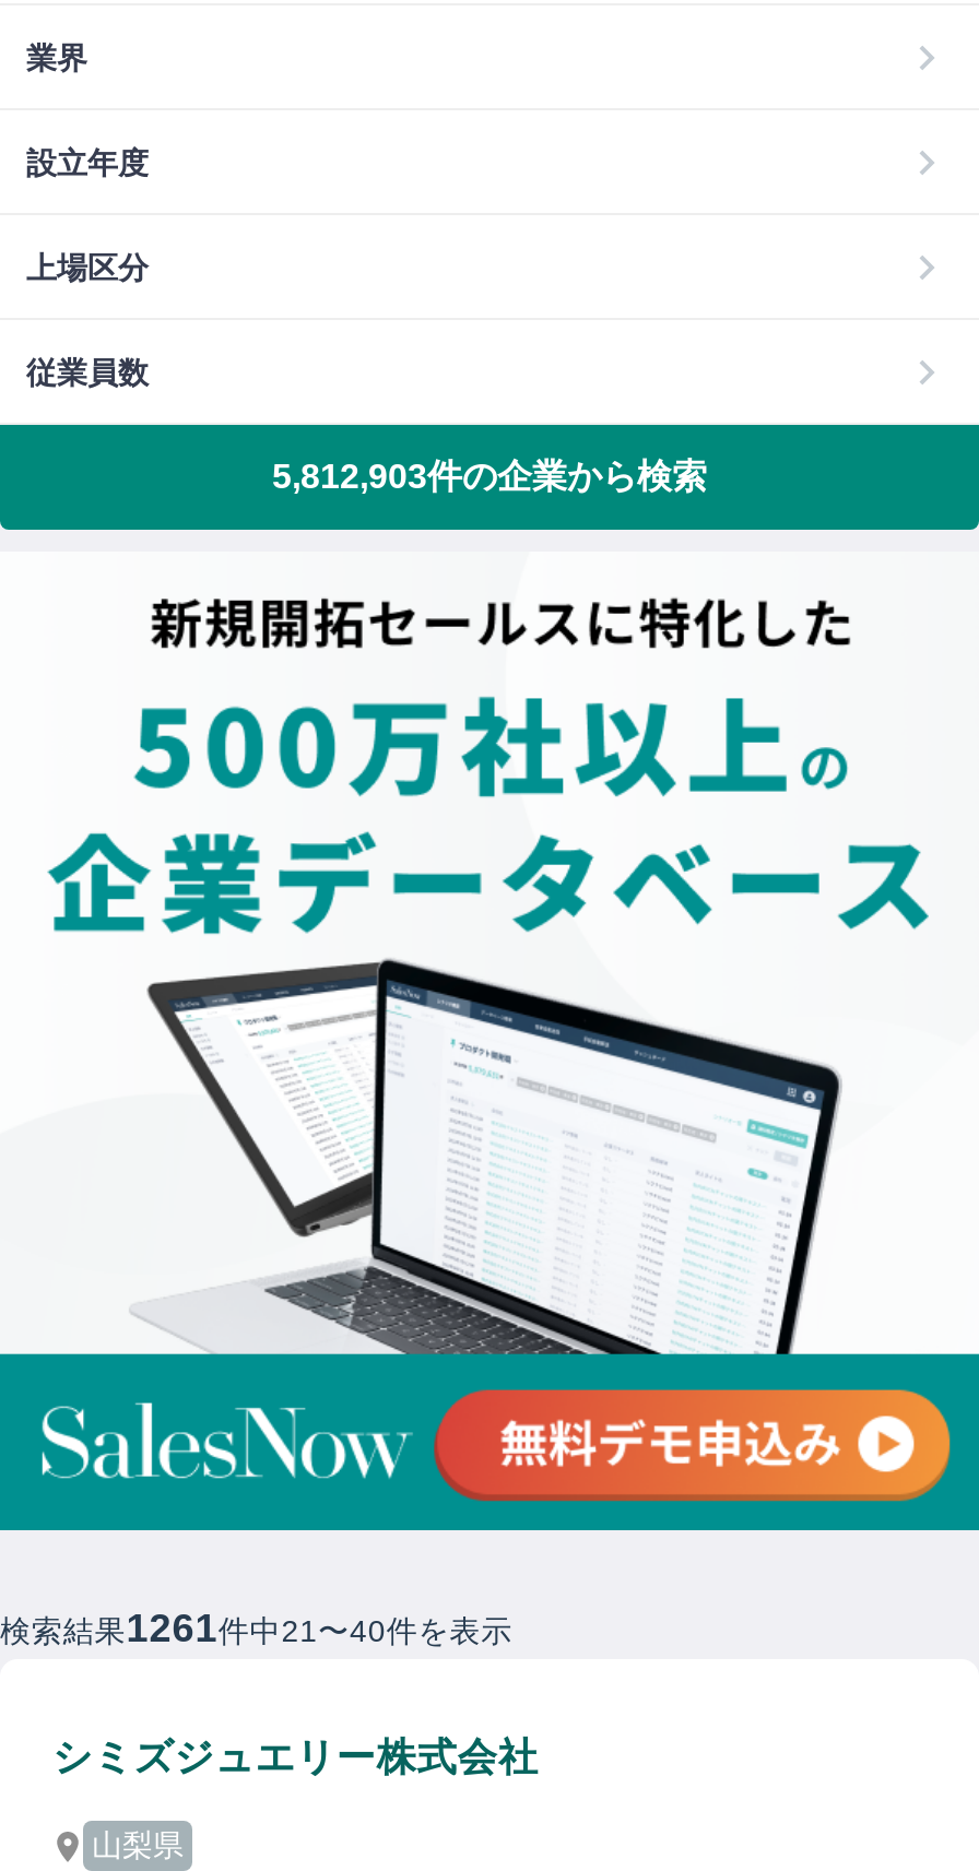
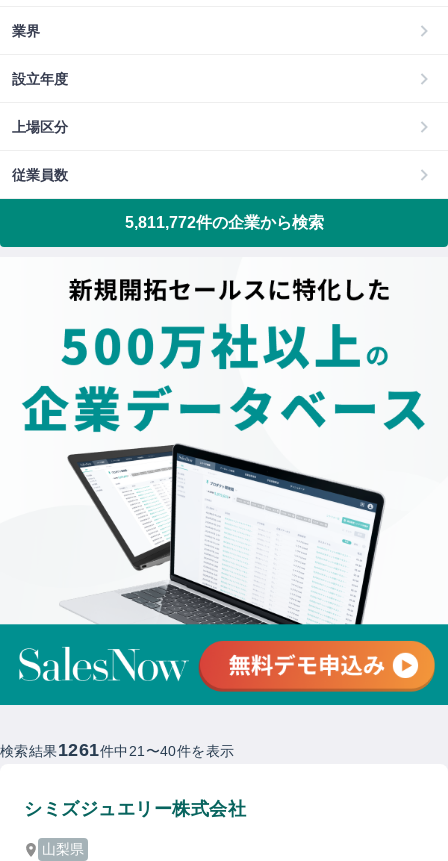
- 5,812,903件の企業から検索
+ 5,811,772件の企業から検索
